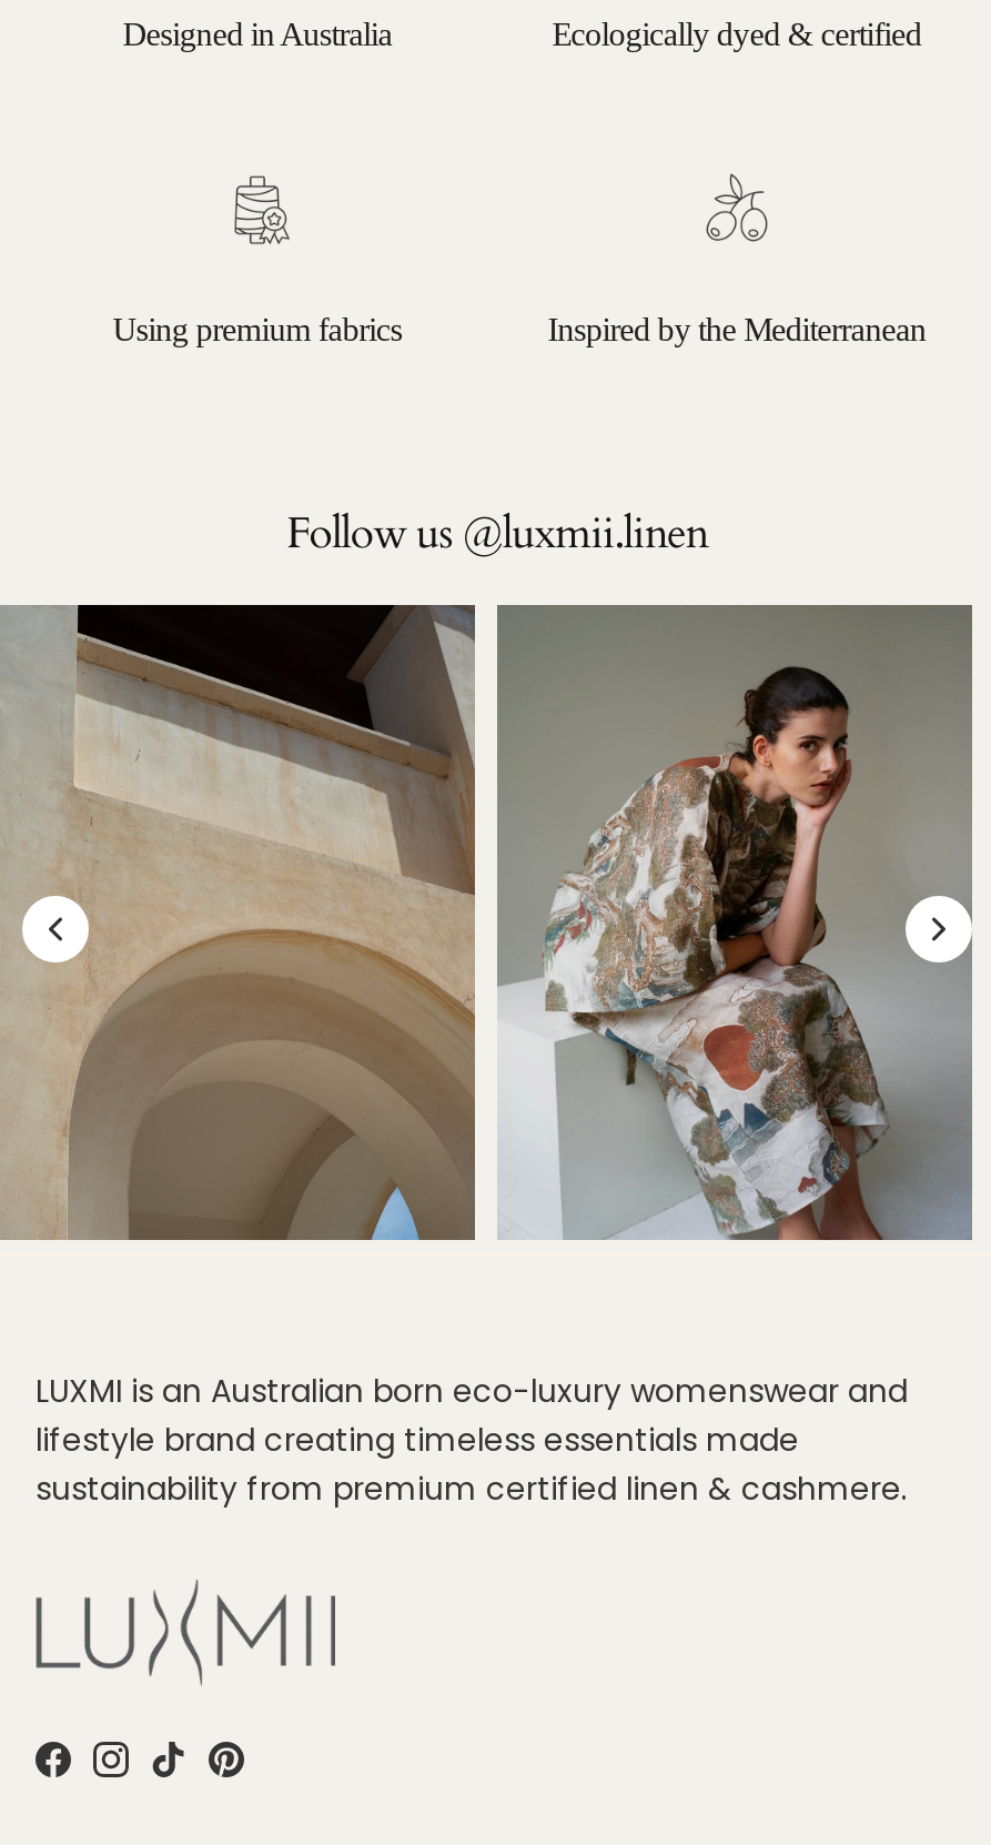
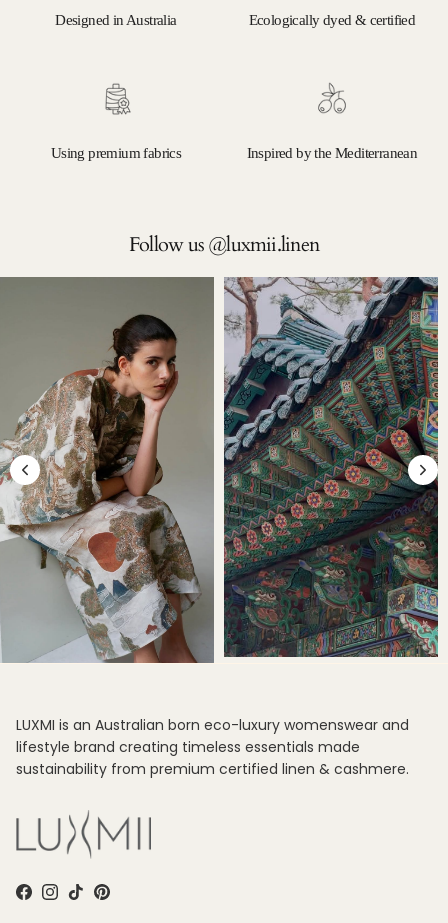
- [image]
+ [image]

- [image]
+ [image]
